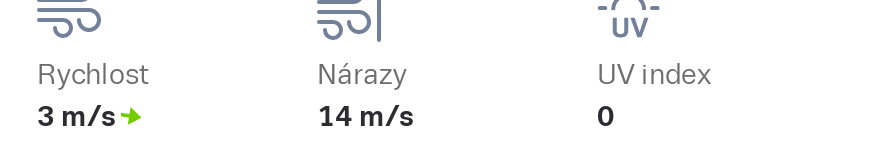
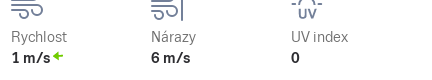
- 3 m/s
+ 1 m/s

- 14 m/s
+ 6 m/s
